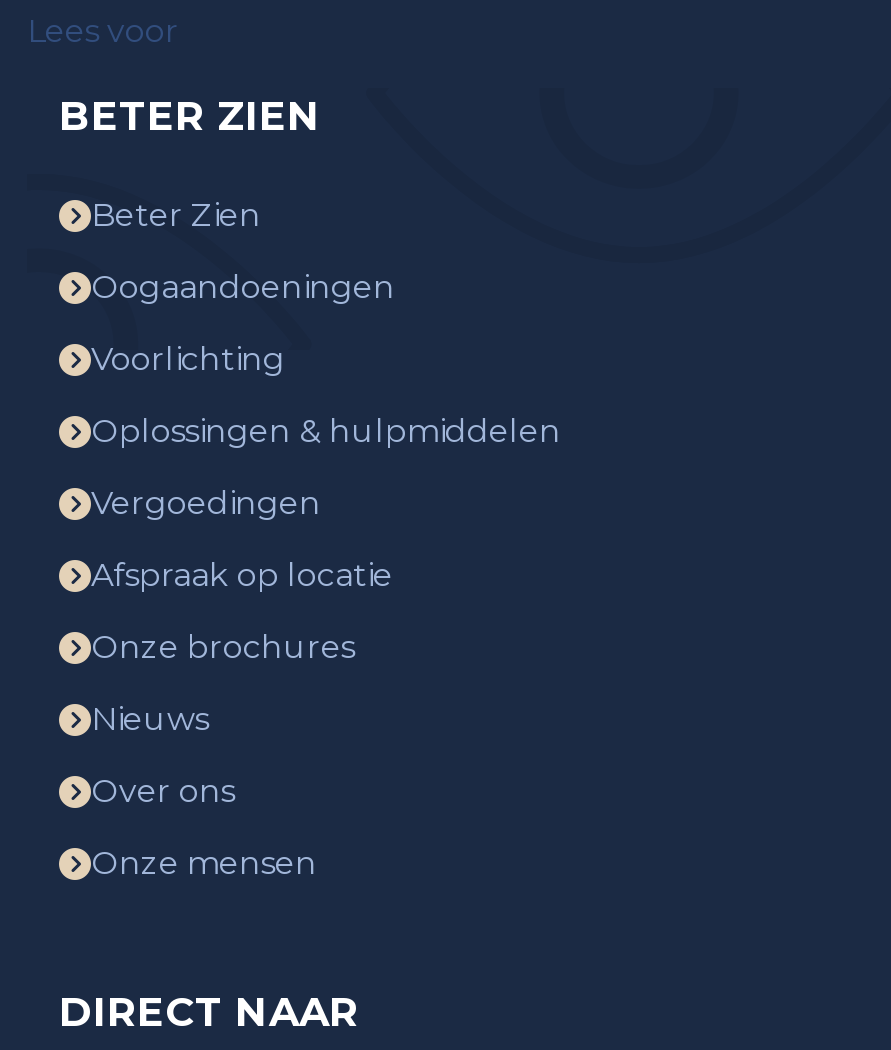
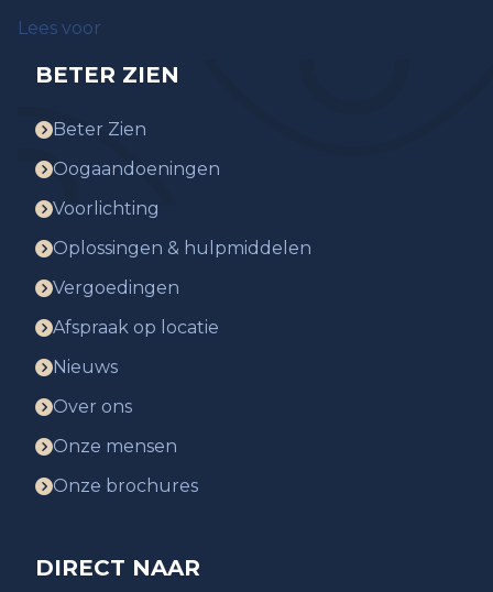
moved down: Onze brochures

moved up: Nieuws | Over ons | Onze mensen
